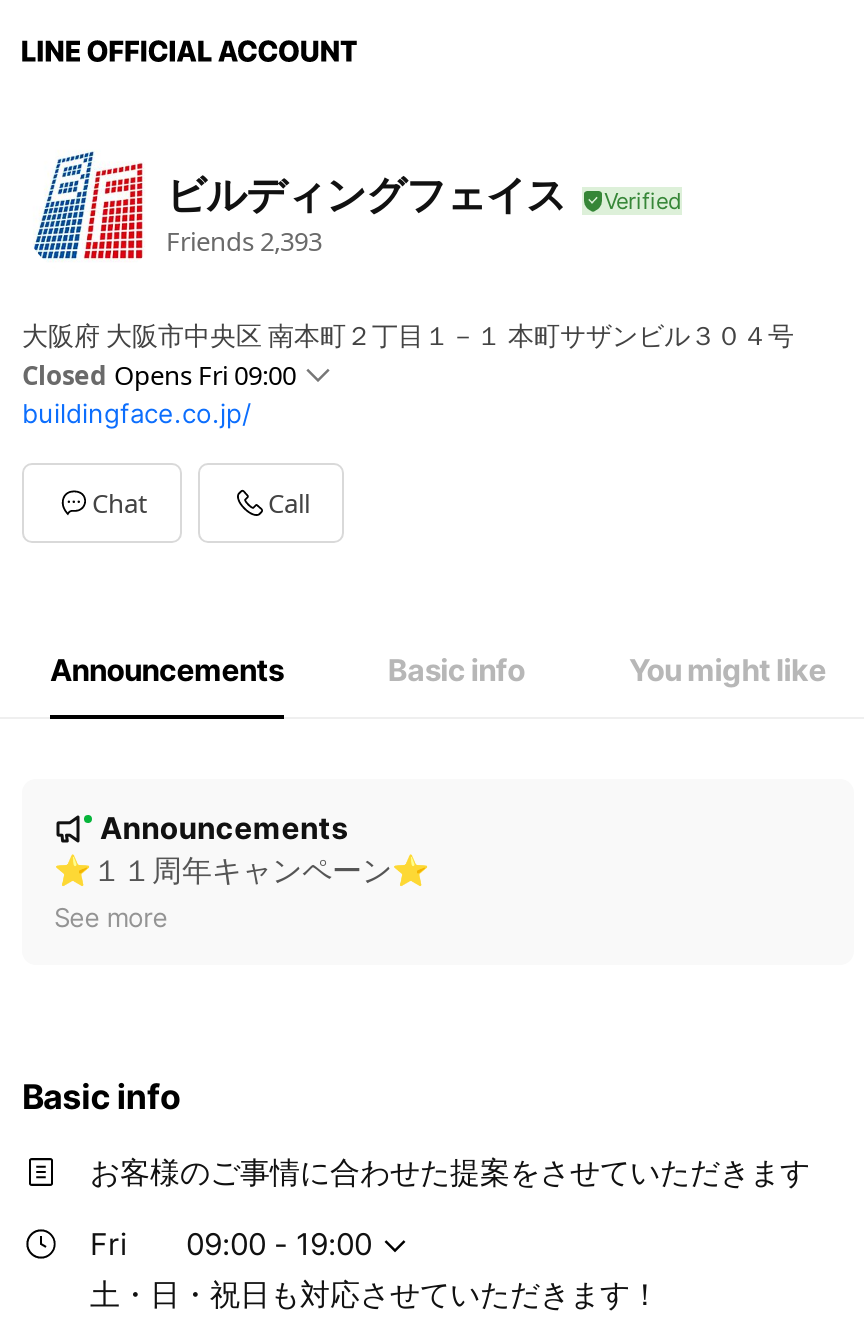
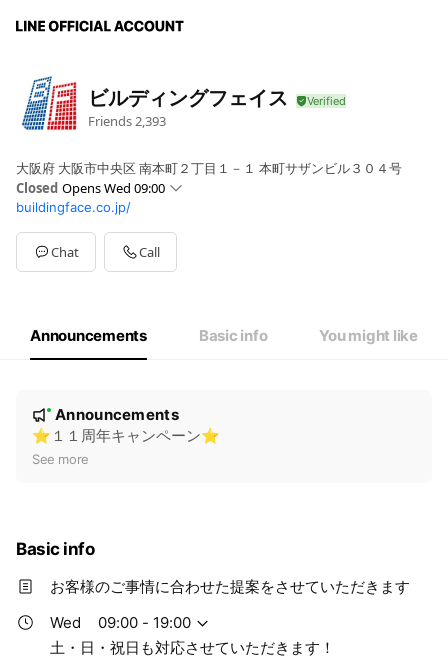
- Closed Opens Fri 09:00
+ Closed Opens Wed 09:00

- Fri
+ Wed
